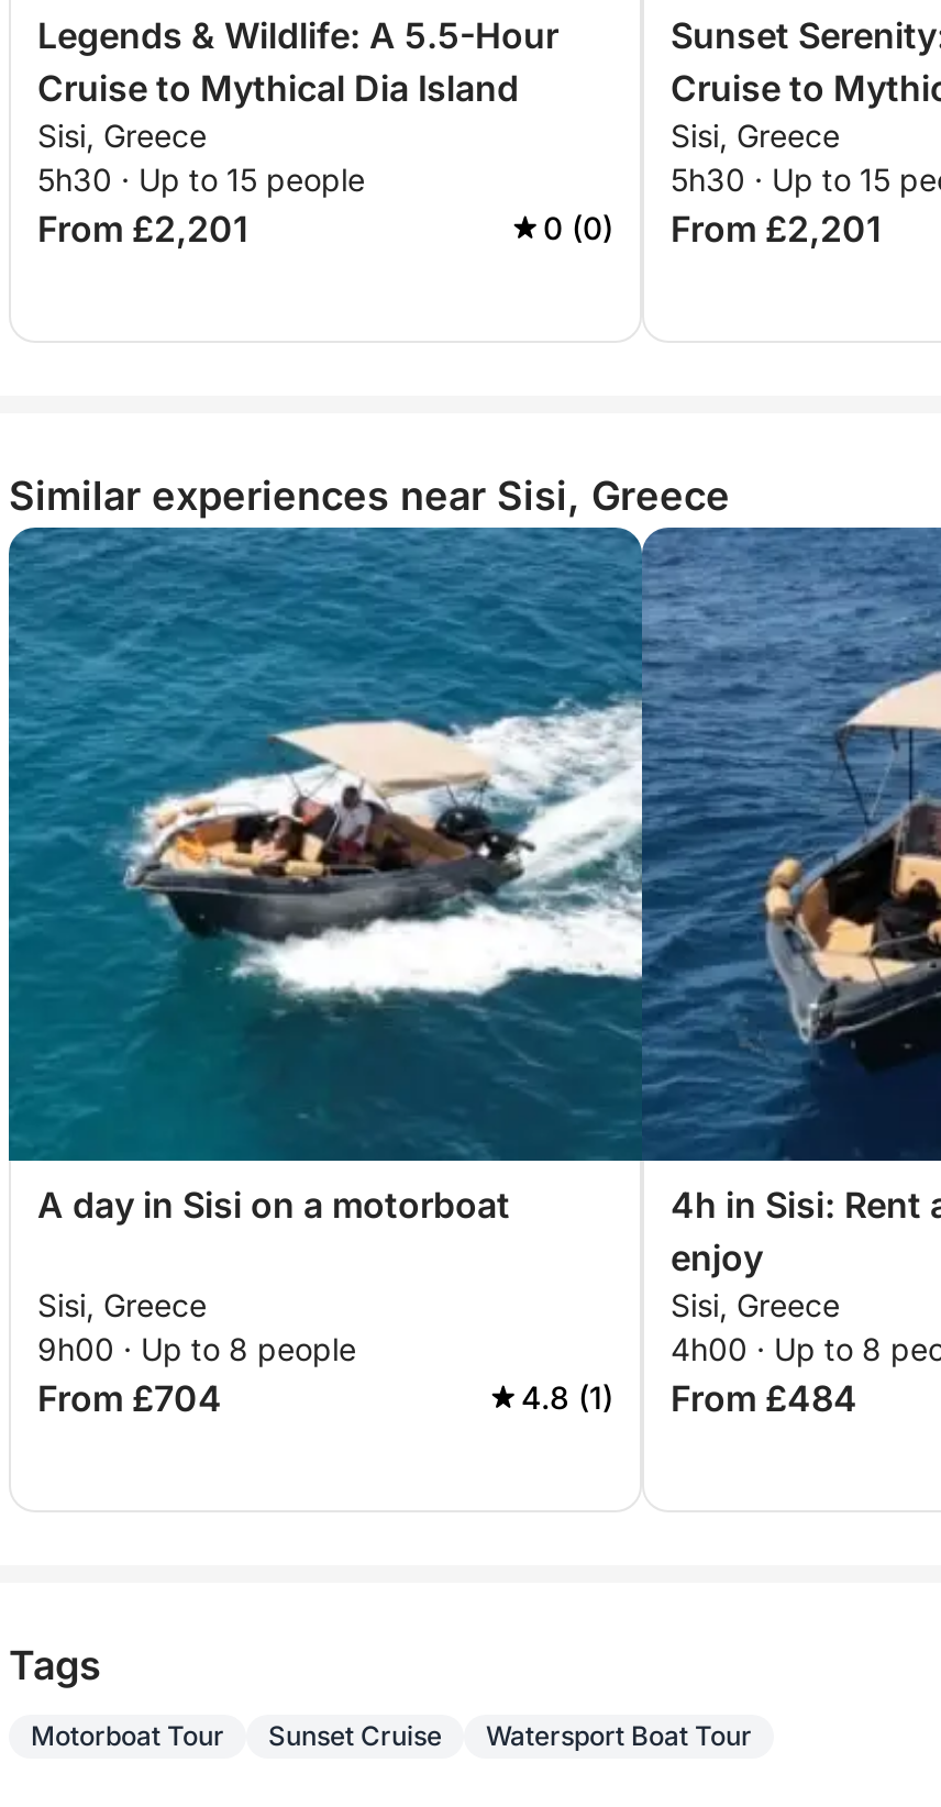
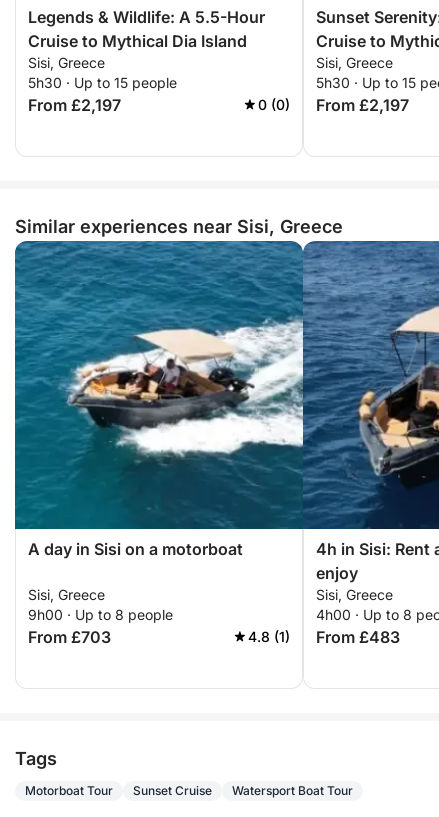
- From £2,201
+ From £2,197

- 0 (0) From £2,201
+ 0 (0) From £2,197

- From £704
+ From £703

- 4.8 (1) From £484
+ 4.8 (1) From £483
